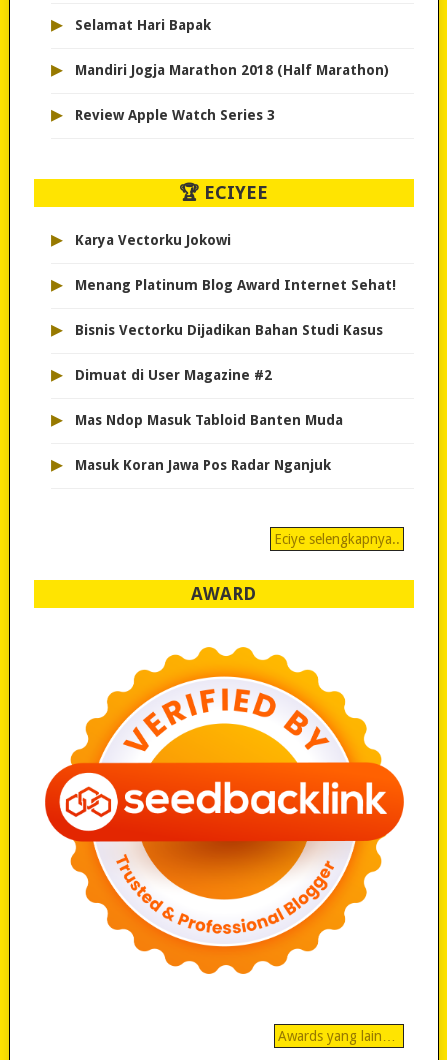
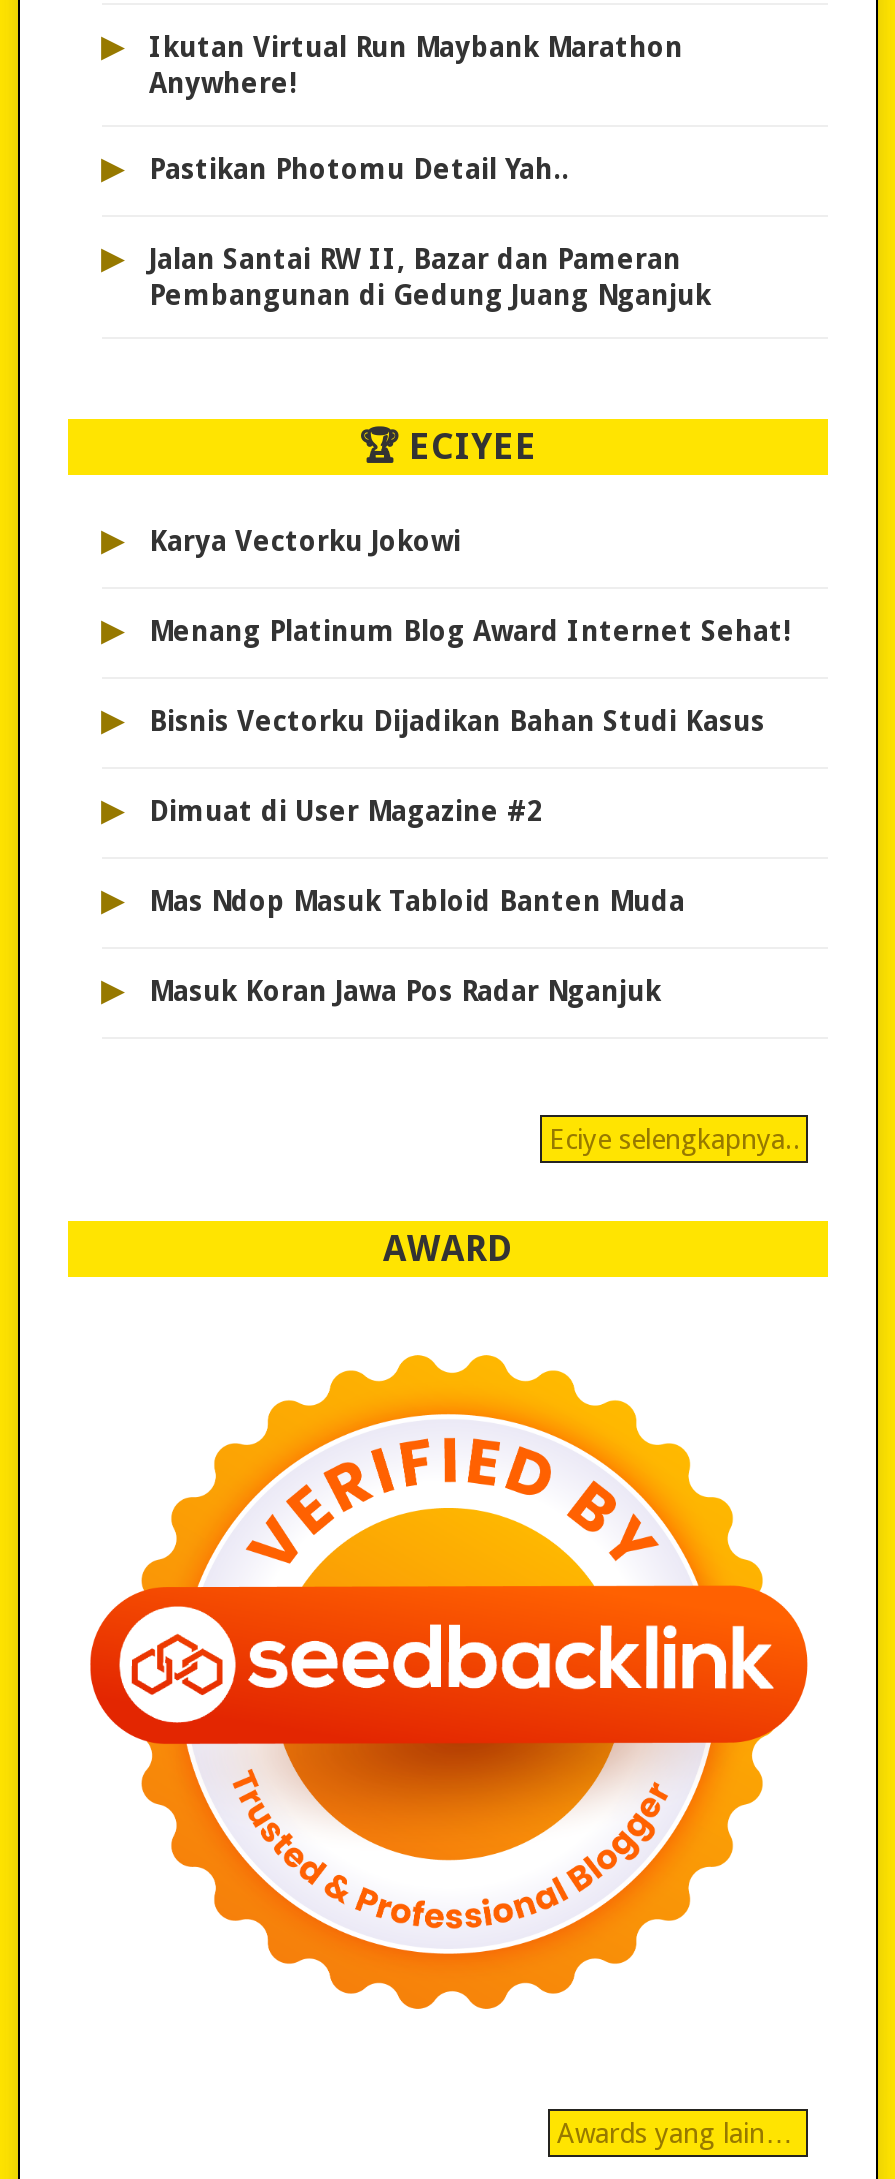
- Selamat Hari Bapak
+ Ikutan Virtual Run Maybank Marathon
+ Anywhere!

- Mandiri Jogja Marathon 2018 (Half Marathon)
+ Pastikan Photomu Detail Yah..

- Review Apple Watch Series 3
+ Jalan Santai RW II, Bazar dan Pameran
+ Pembangunan di Gedung Juang Nganjuk
